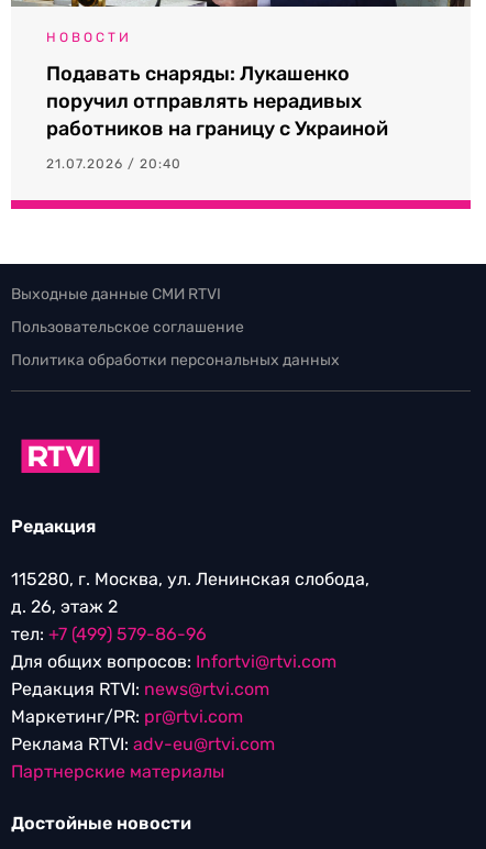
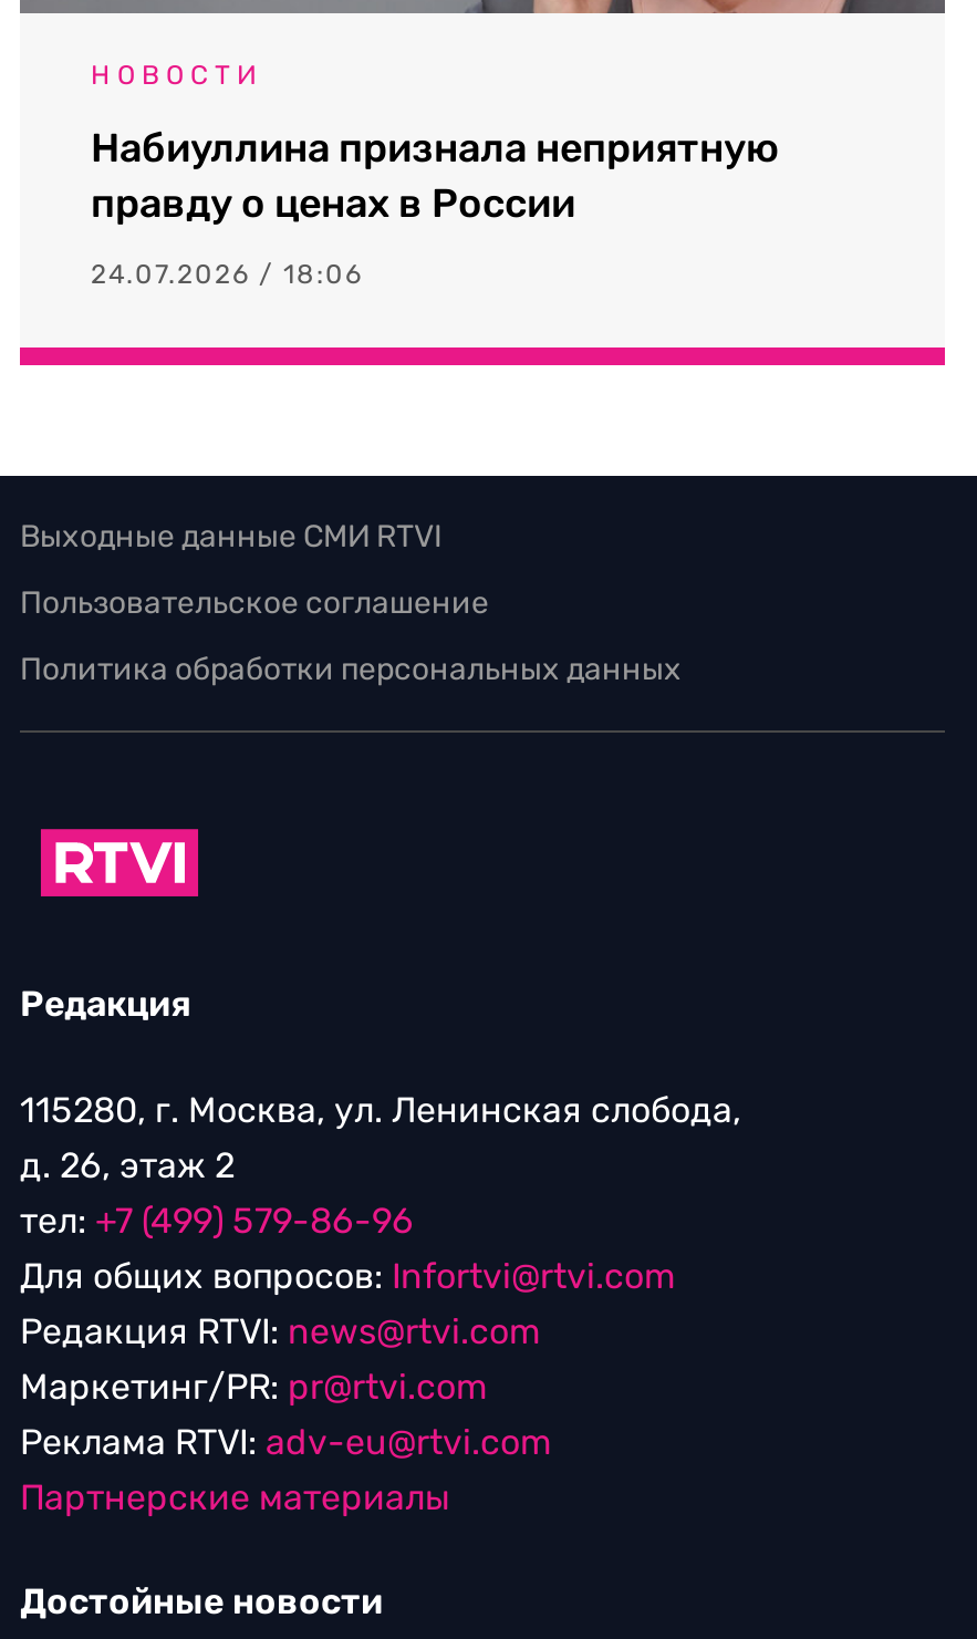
- Подавать снаряды: Лукашенко
- поручил отправлять нерадивых
- работников на границу с Украиной
+ Набиуллина признала неприятную
+ правду о ценах в России

- 21.07.2026 / 20:40
+ 24.07.2026 / 18:06
